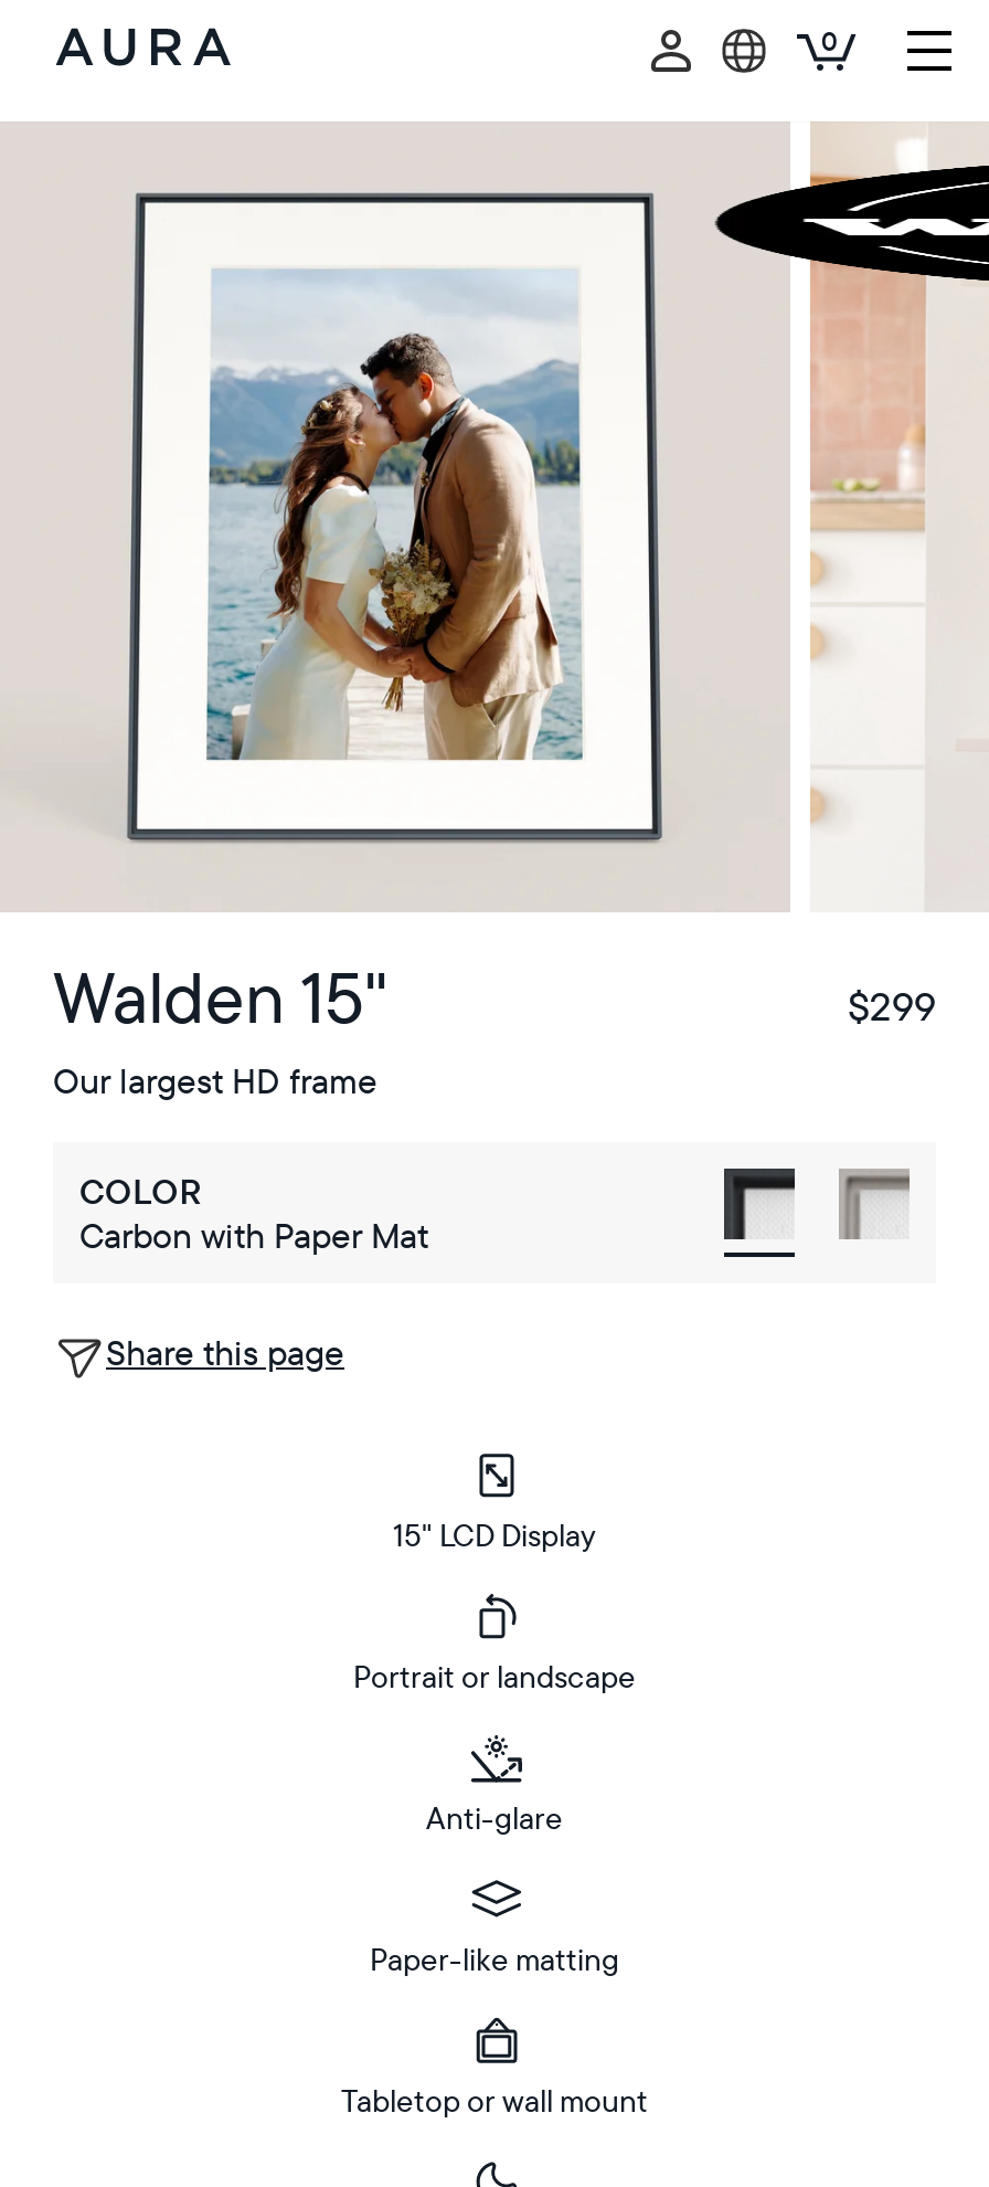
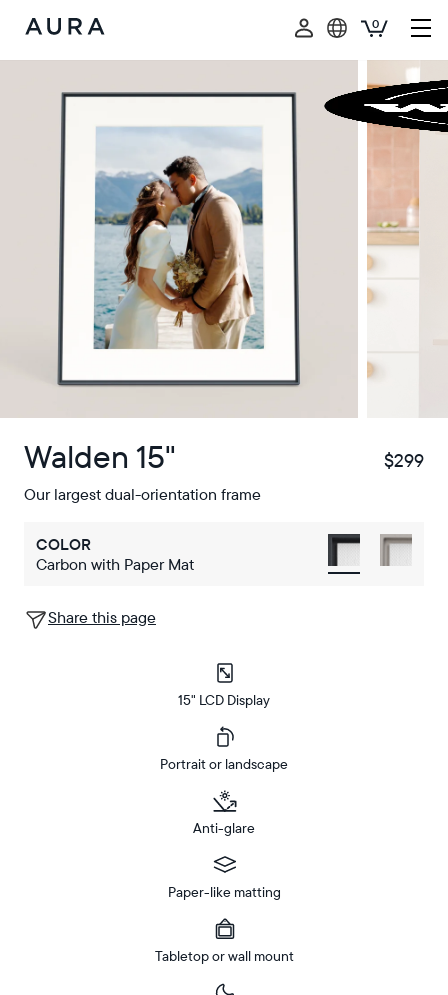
- Our largest HD frame
+ Our largest dual-orientation frame
